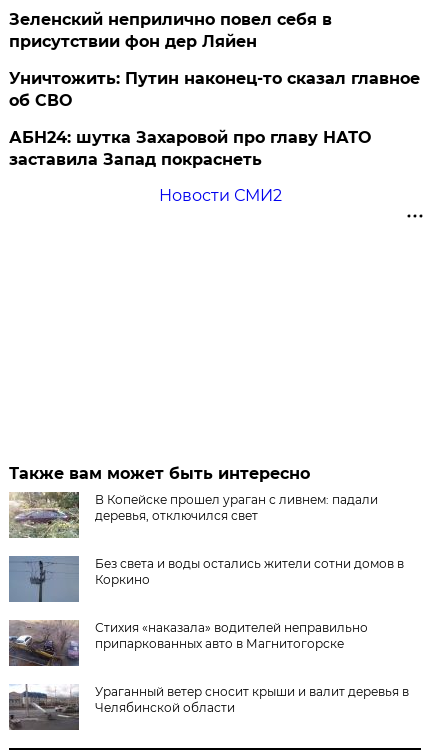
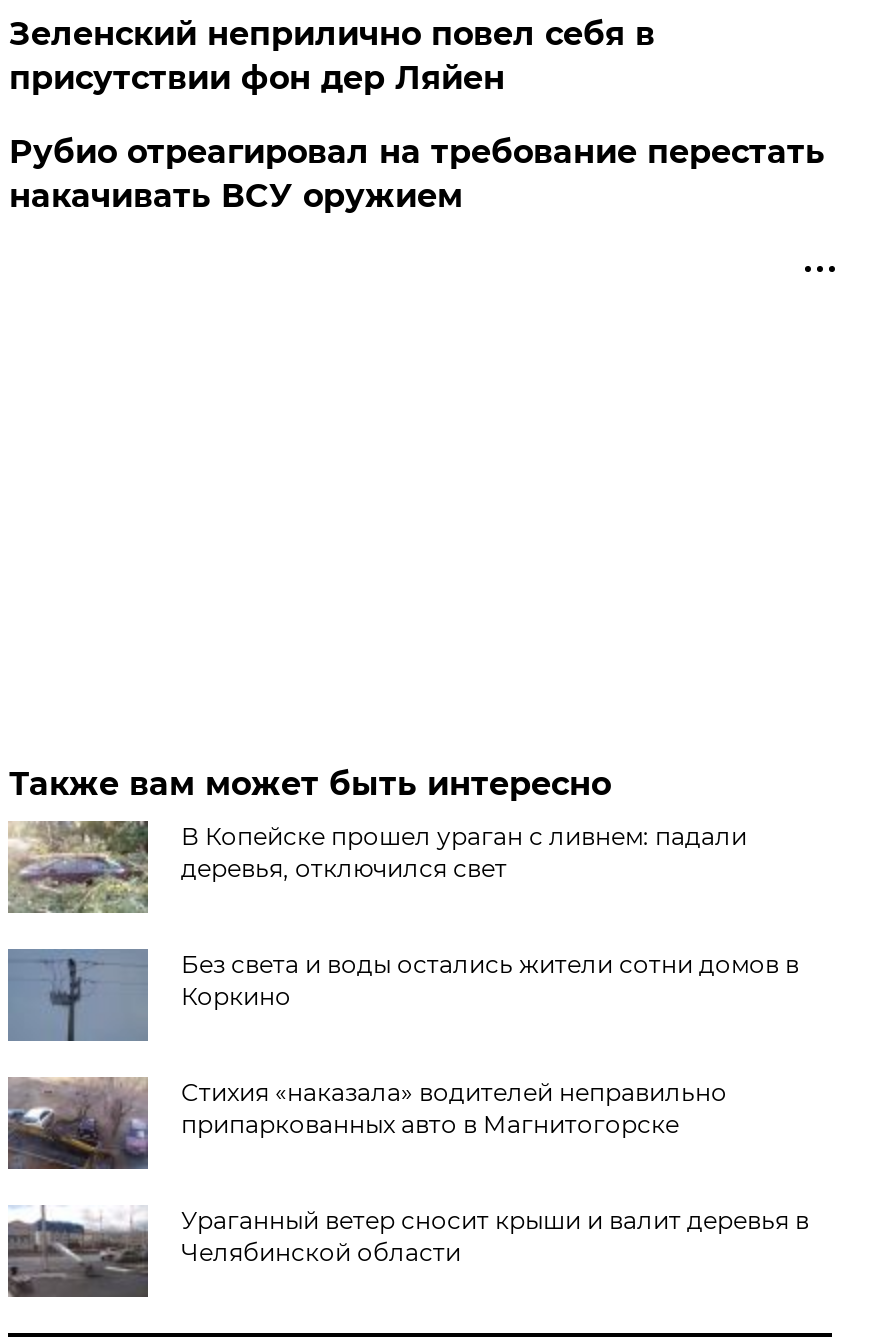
- Уничтожить: Путин наконец-то сказал главное
- об СВО
- АБН24: шутка Захаровой про главу НАТО
- заставила Запад покраснеть
- Новости СМИ2
+ Рубио отреагировал на требование перестать
+ накачивать ВСУ оружием
